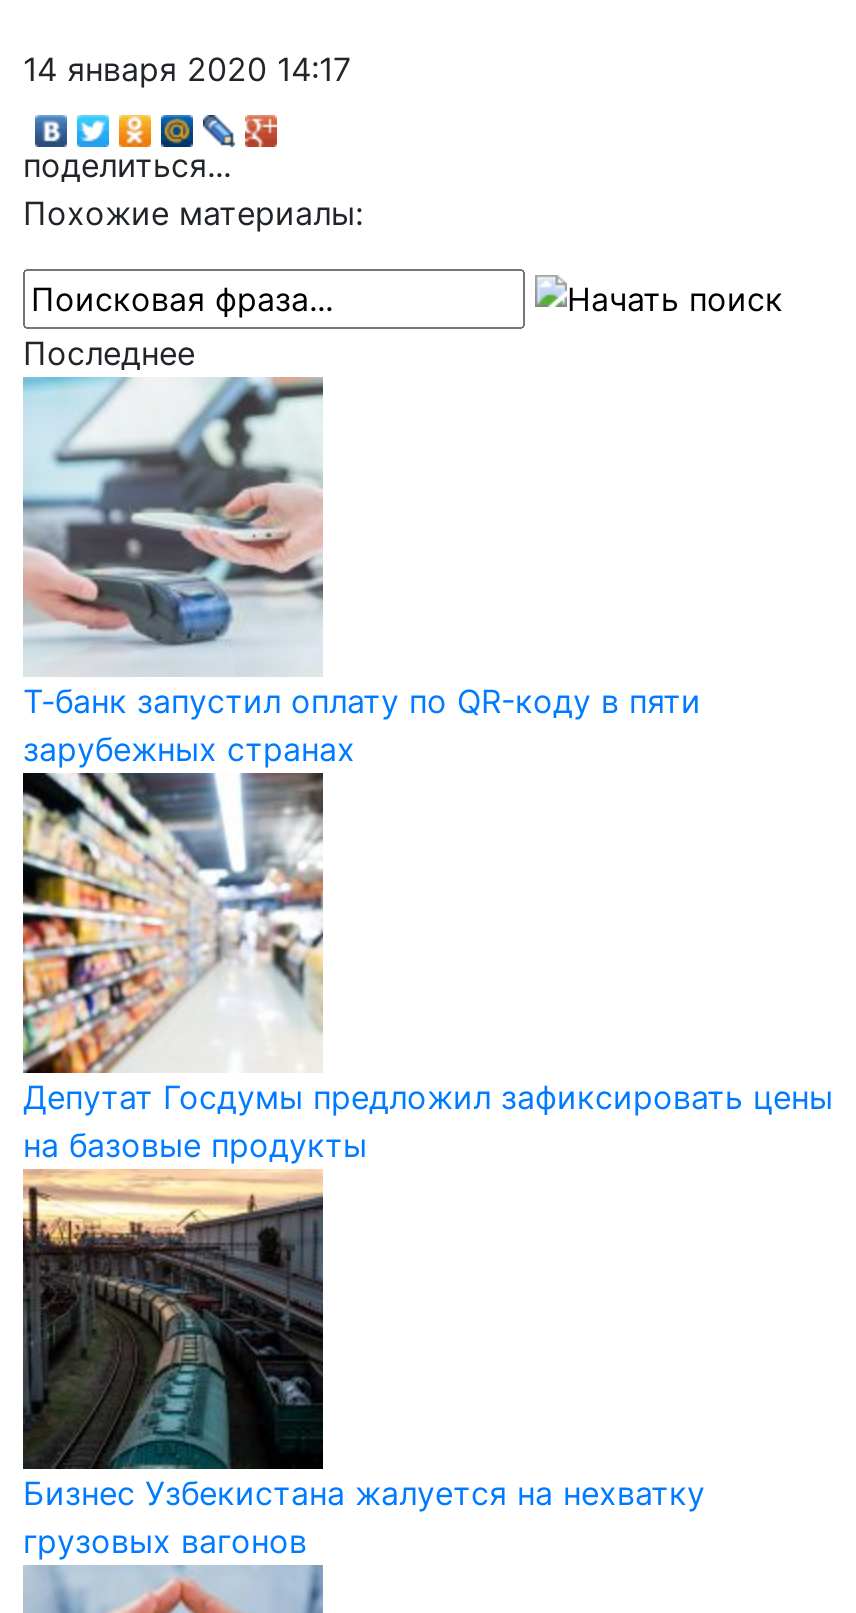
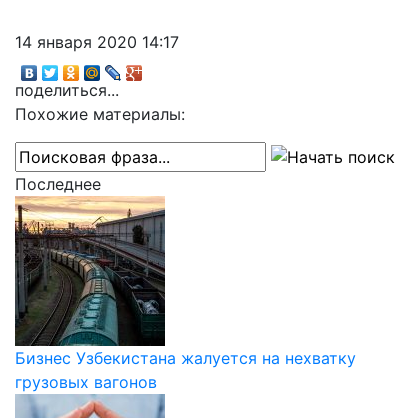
- [image]
- Т-банк запустил оплату по QR-коду в пяти
- зарубежных странах

- [image]
- Депутат Госдумы предложил зафиксировать цены
- на базовые продукты
